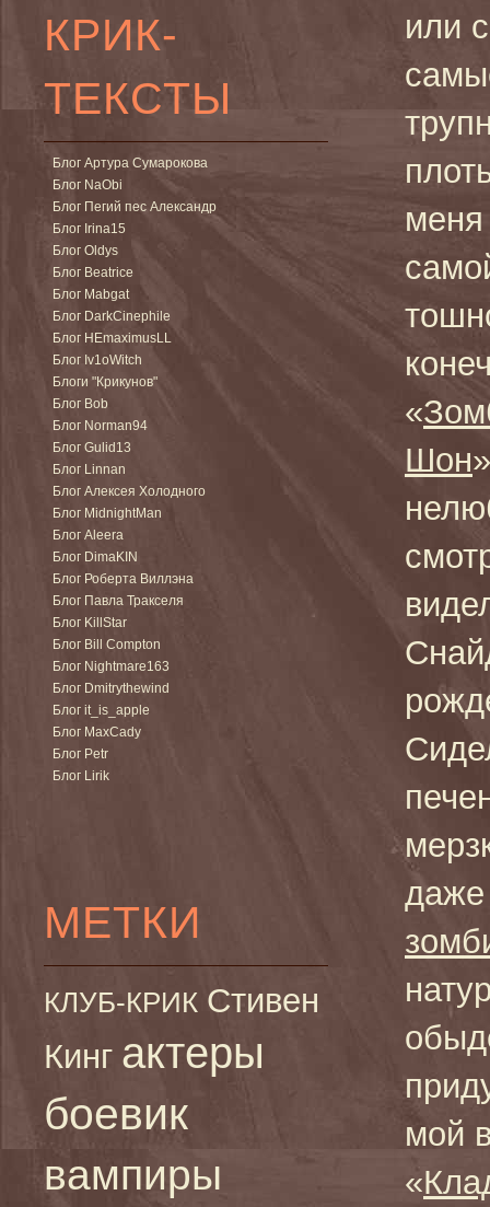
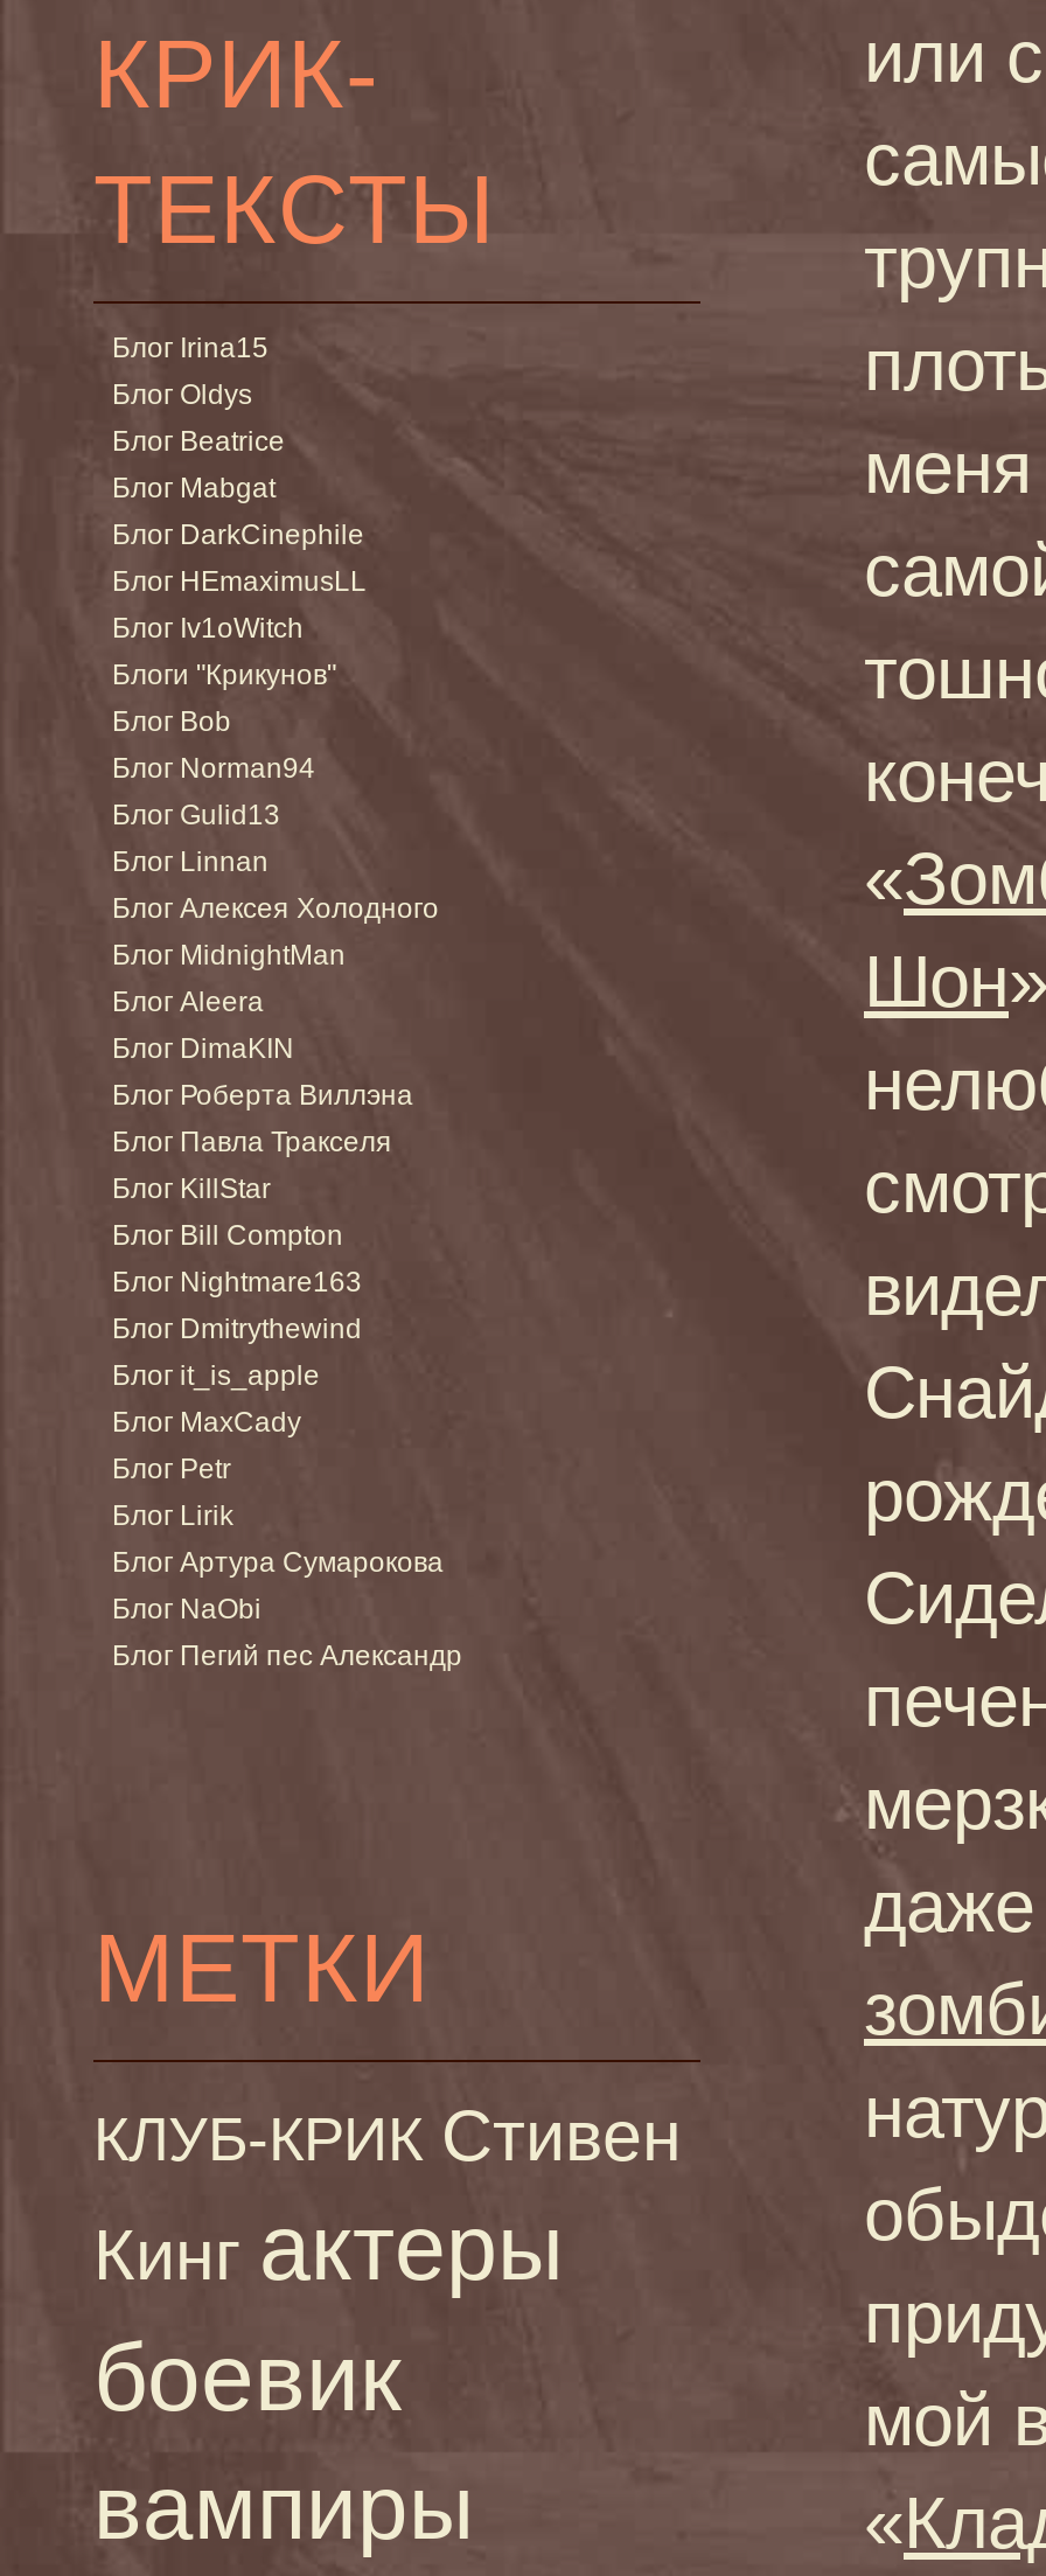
moved down: Блог Артура Сумарокова | Блог NaObi | Блог Пегий пес Александр

moved up: Блог Oldys | Блог Beatrice | Блог Mabgat | ... | Блог Petr | Блог Lirik
